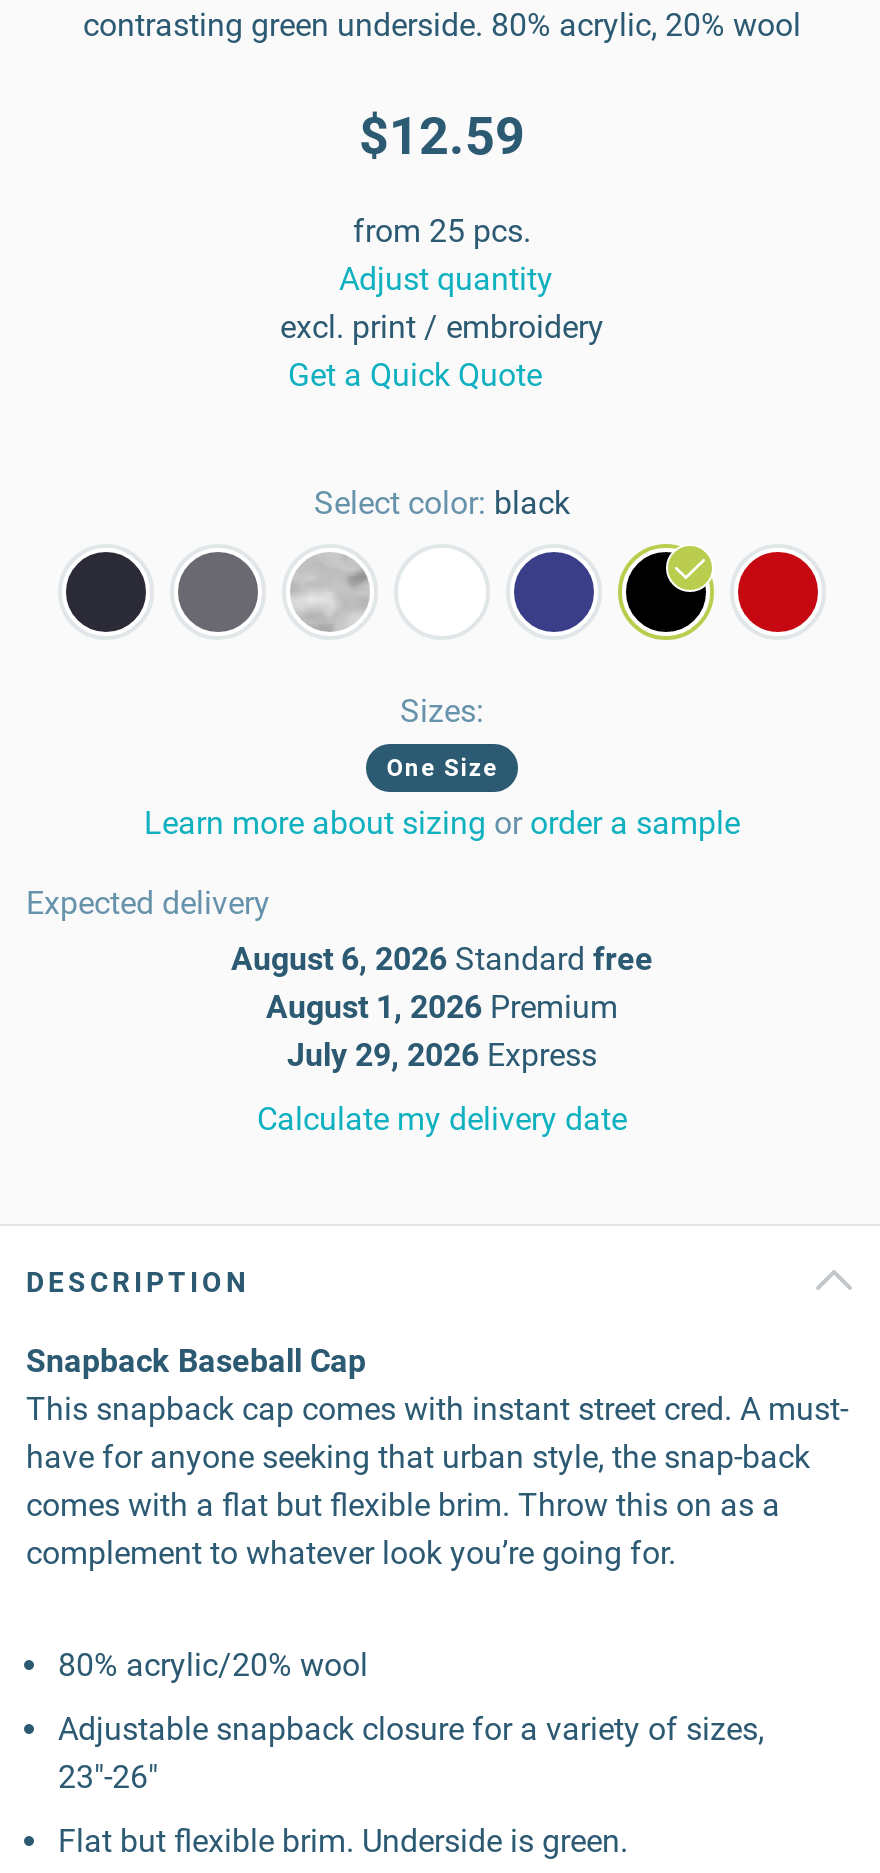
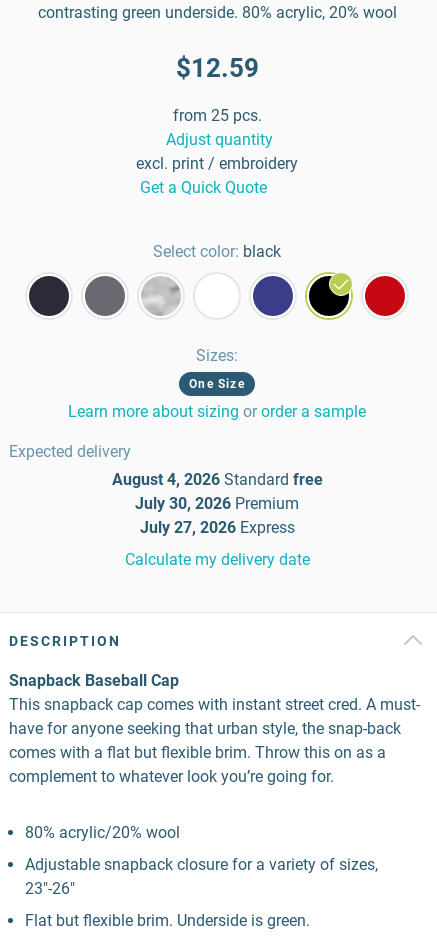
- August 6, 2026 Standard free
+ August 4, 2026 Standard free

- August 1, 2026 Premium
+ July 30, 2026 Premium

- July 29, 2026 Express
+ July 27, 2026 Express
